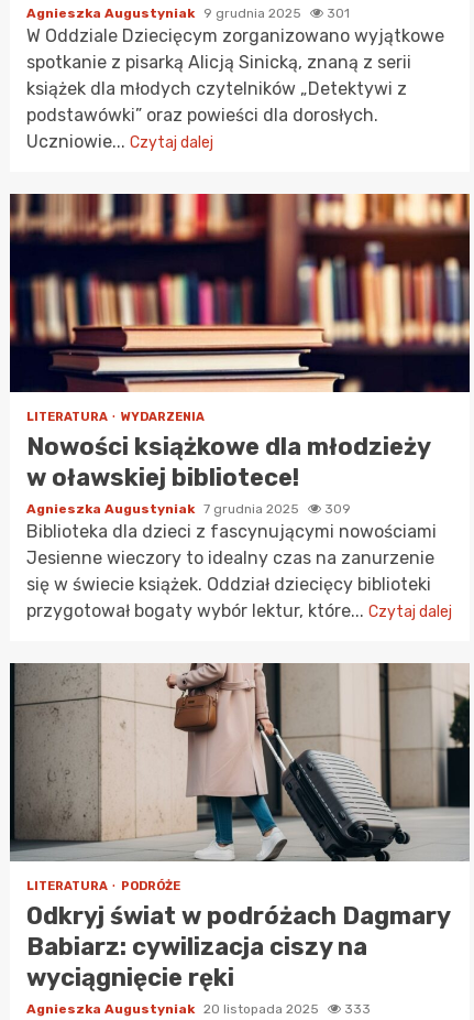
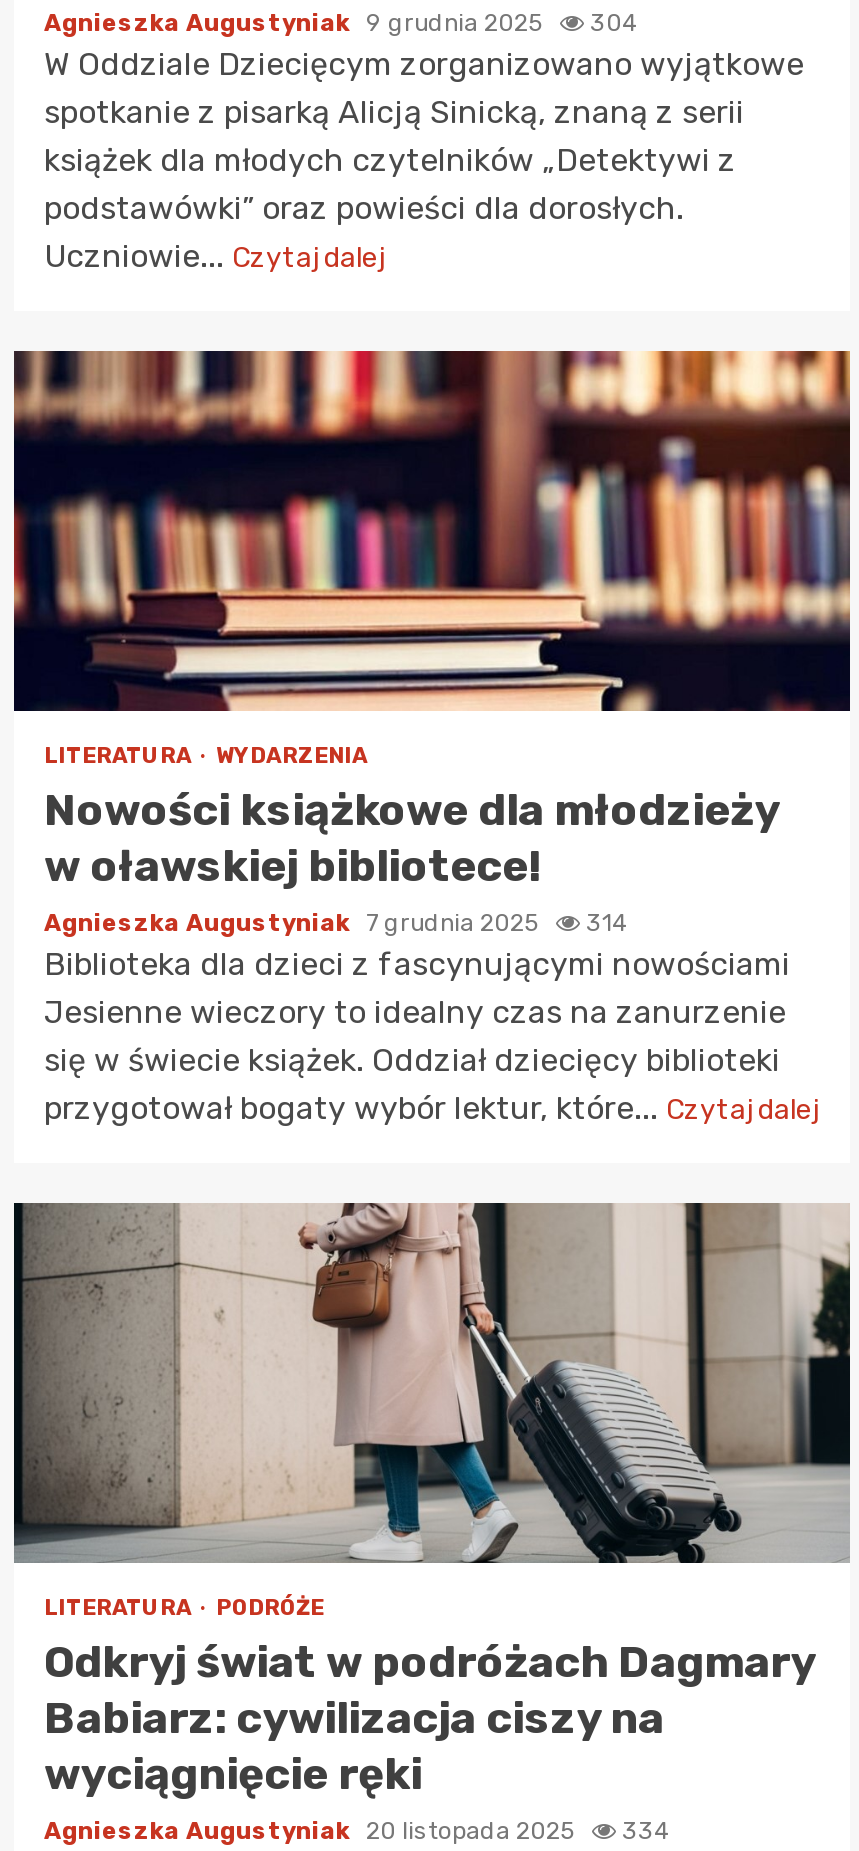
- Agnieszka Augustyniak 9 grudnia 2025 301
+ Agnieszka Augustyniak 9 grudnia 2025 304

- Agnieszka Augustyniak 7 grudnia 2025 309
+ Agnieszka Augustyniak 7 grudnia 2025 314

- Agnieszka Augustyniak 20 listopada 2025 333
+ Agnieszka Augustyniak 20 listopada 2025 334
